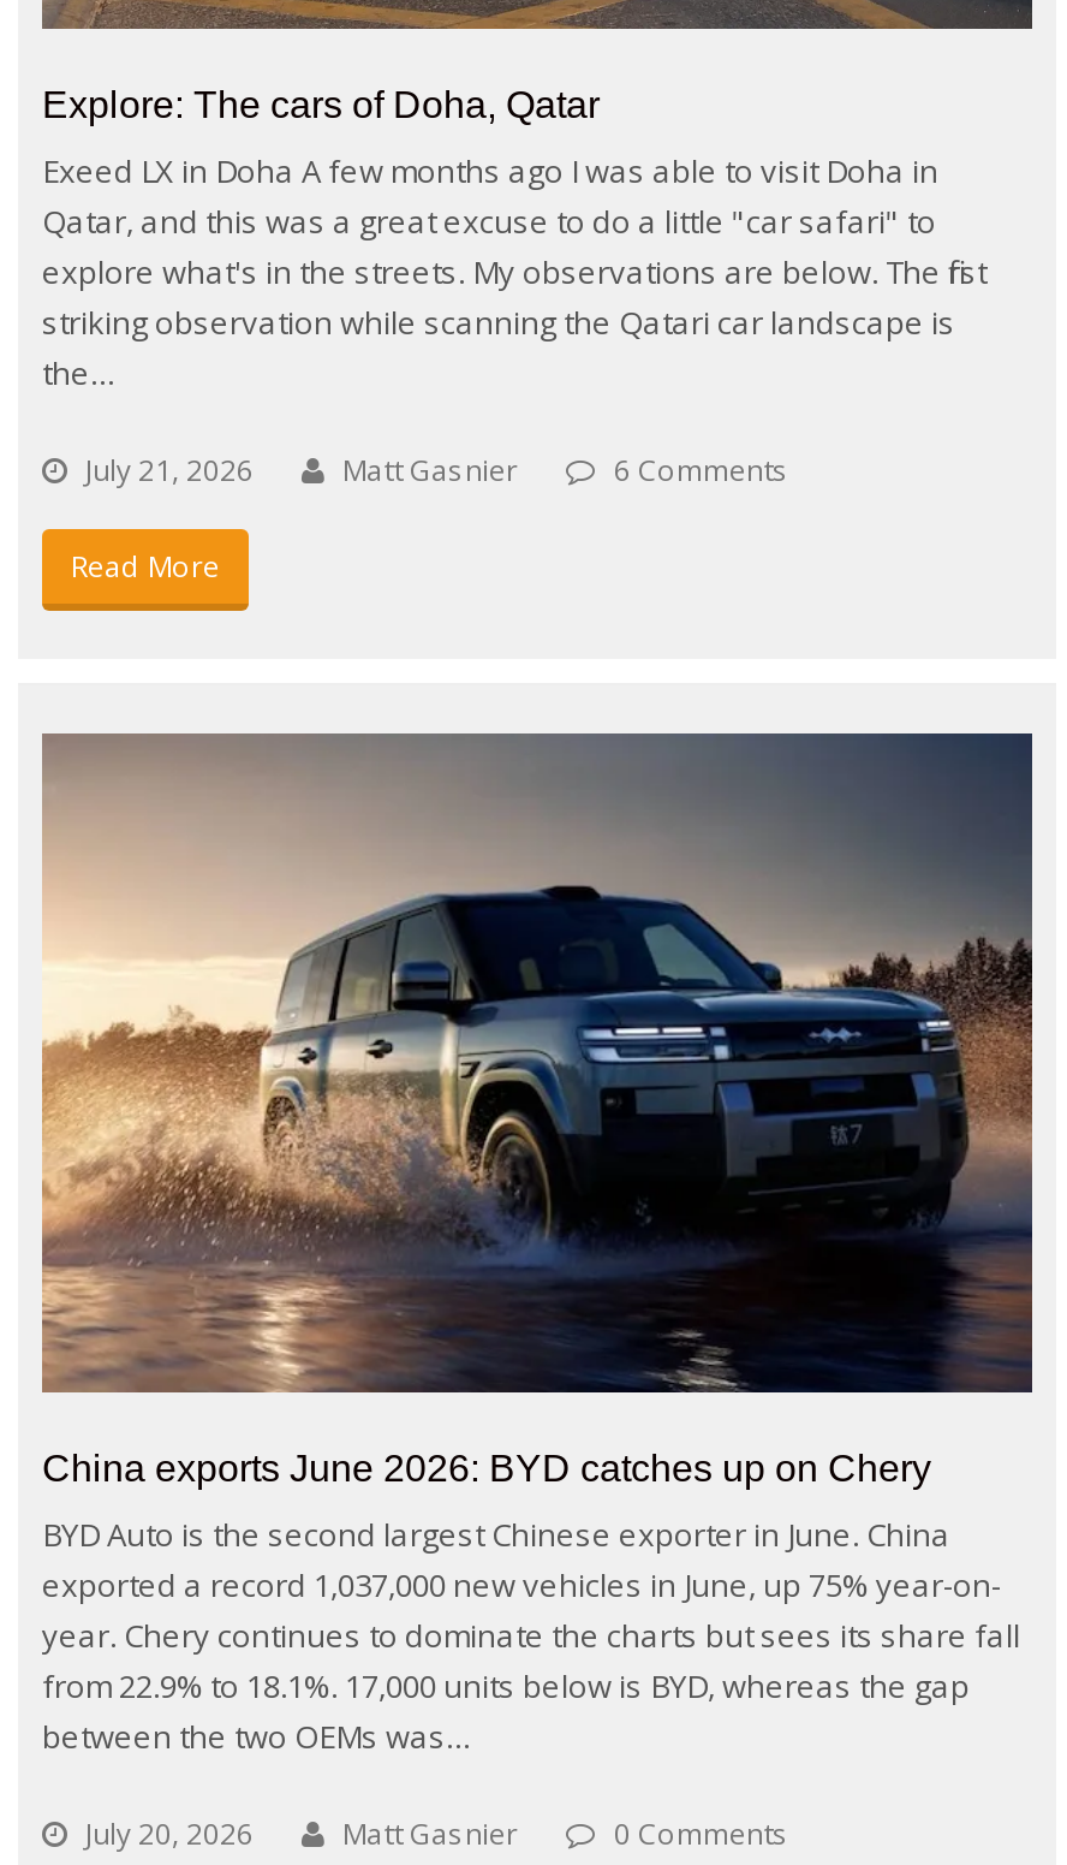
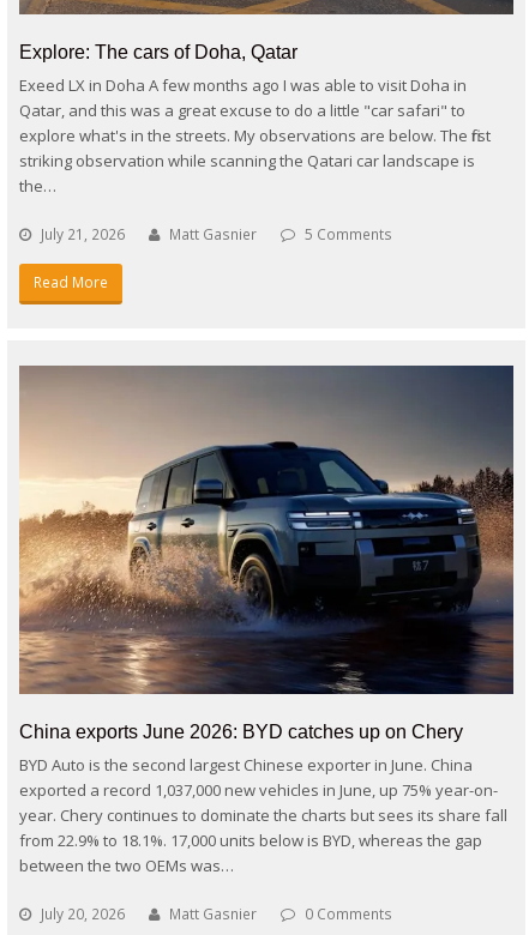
- 6 Comments
+ 5 Comments
